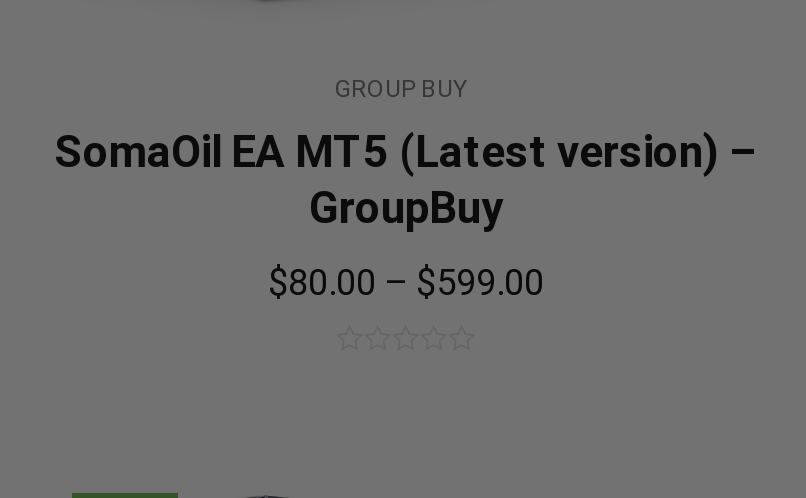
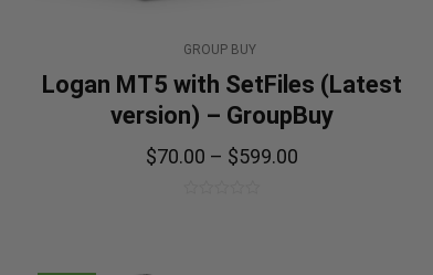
- SomaOil EA MT5 (Latest version) –
- GroupBuy
+ Logan MT5 with SetFiles (Latest
+ version) – GroupBuy

- $80.00 – $599.00
+ $70.00 – $599.00
